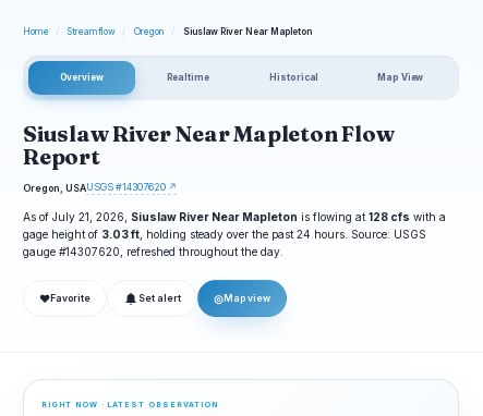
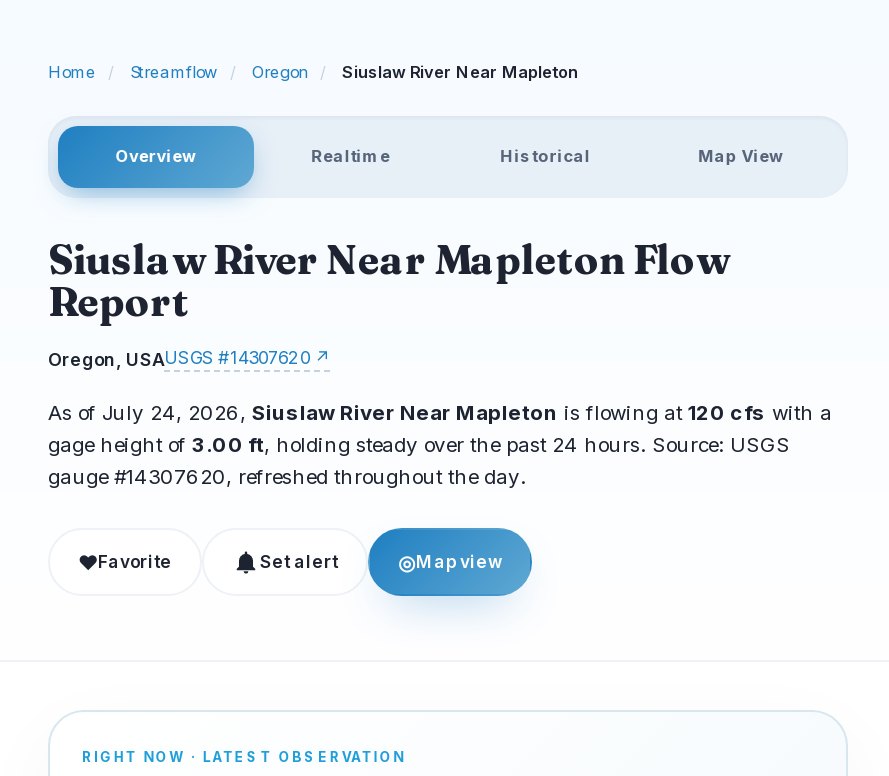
- As of July 21, 2026, Siuslaw River Near Mapleton is flowing at 128 cfs with a
+ As of July 24, 2026, Siuslaw River Near Mapleton is flowing at 120 cfs with a

- gage height of 3.03 ft, holding steady over the past 24 hours. Source: USGS
+ gage height of 3.00 ft, holding steady over the past 24 hours. Source: USGS
